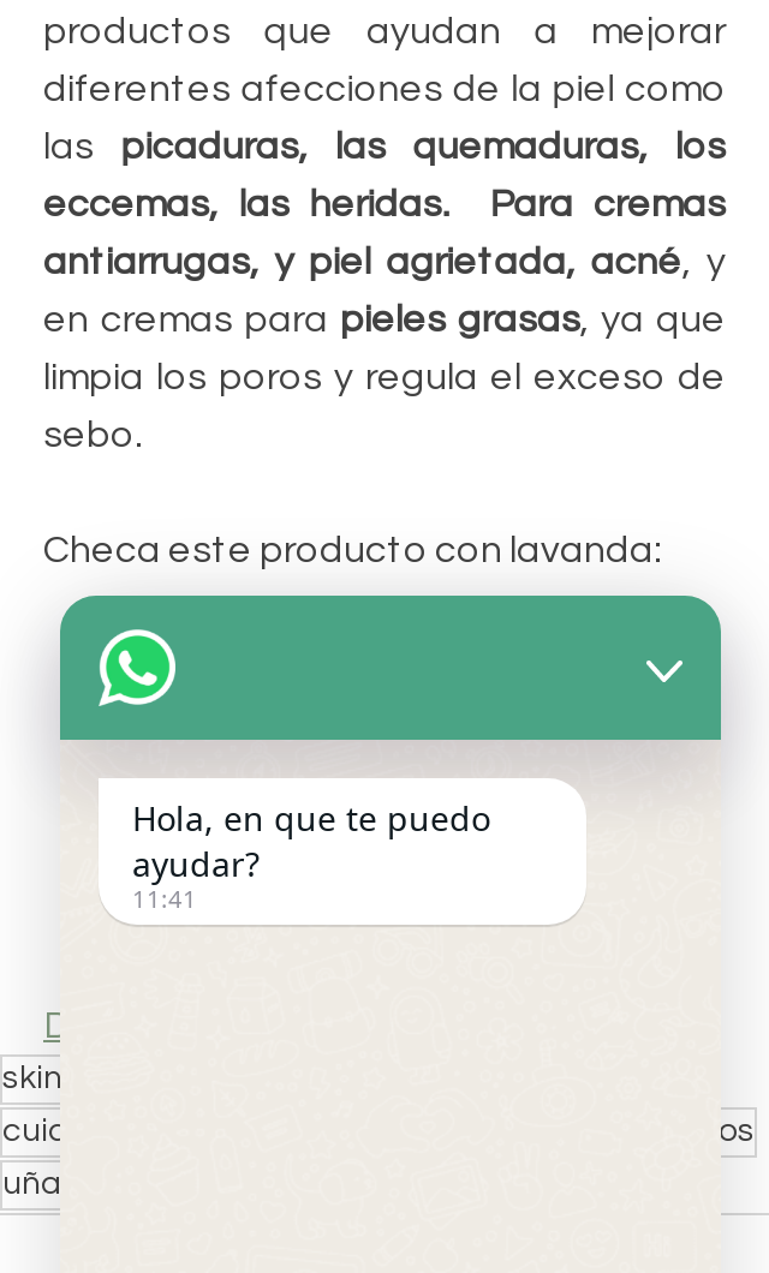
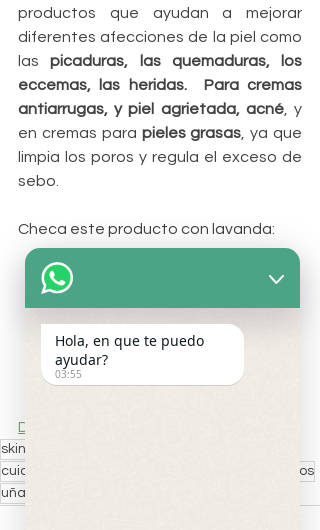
- 11:41
+ 03:55
